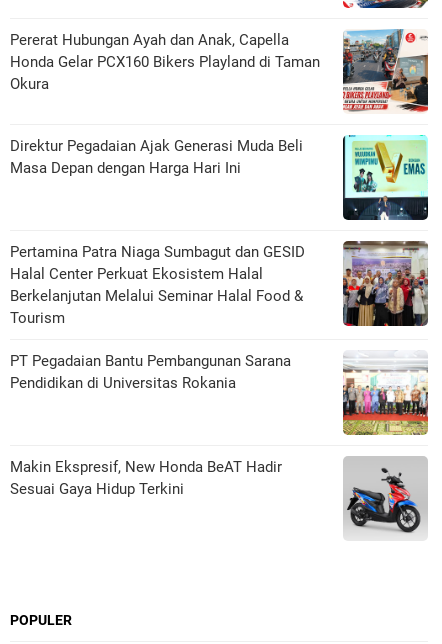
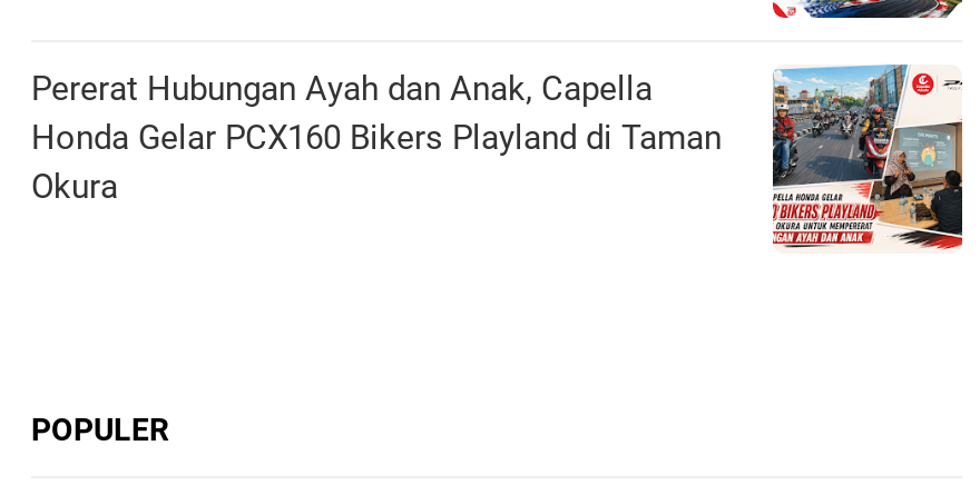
- [image]
- Direktur Pegadaian Ajak Generasi Muda Beli
- Masa Depan dengan Harga Hari Ini

- [image]
- Pertamina Patra Niaga Sumbagut dan GESID
- Halal Center Perkuat Ekosistem Halal
- Berkelanjutan Melalui Seminar Halal Food &
- Tourism
- PT Pegadaian Bantu Pembangunan Sarana
- Pendidikan di Universitas Rokania

- [image]

- Makin Ekspresif, New Honda BeAT Hadir
- Sesuai Gaya Hidup Terkini

- [image]
